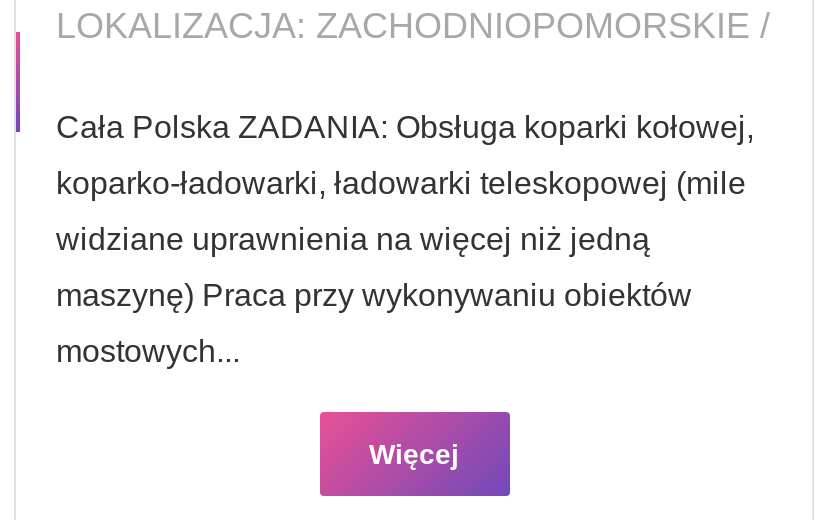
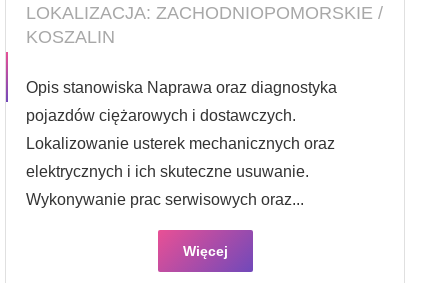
- Cała Polska ZADANIA: Obsługa koparki kołowej,
- koparko-ładowarki, ładowarki teleskopowej (mile
- widziane uprawnienia na więcej niż jedną
- maszynę) Praca przy wykonywaniu obiektów
- mostowych...
+ KOSZALIN
+ Opis stanowiska Naprawa oraz diagnostyka
+ pojazdów ciężarowych i dostawczych.
+ Lokalizowanie usterek mechanicznych oraz
+ elektrycznych i ich skuteczne usuwanie.
+ Wykonywanie prac serwisowych oraz...
